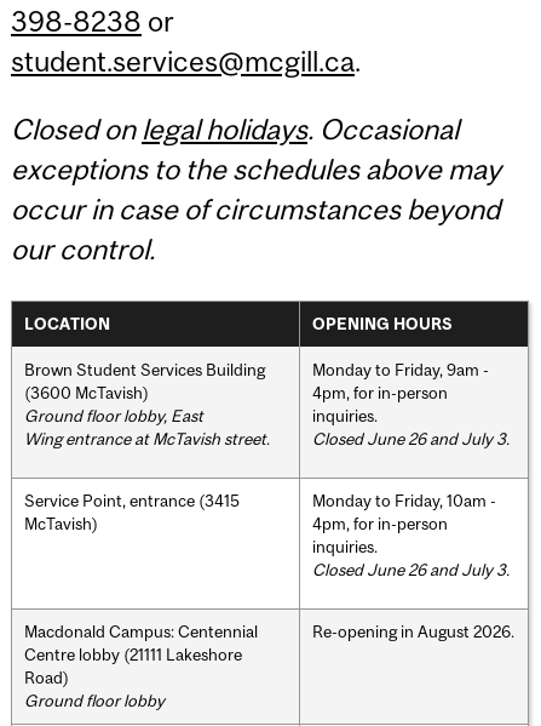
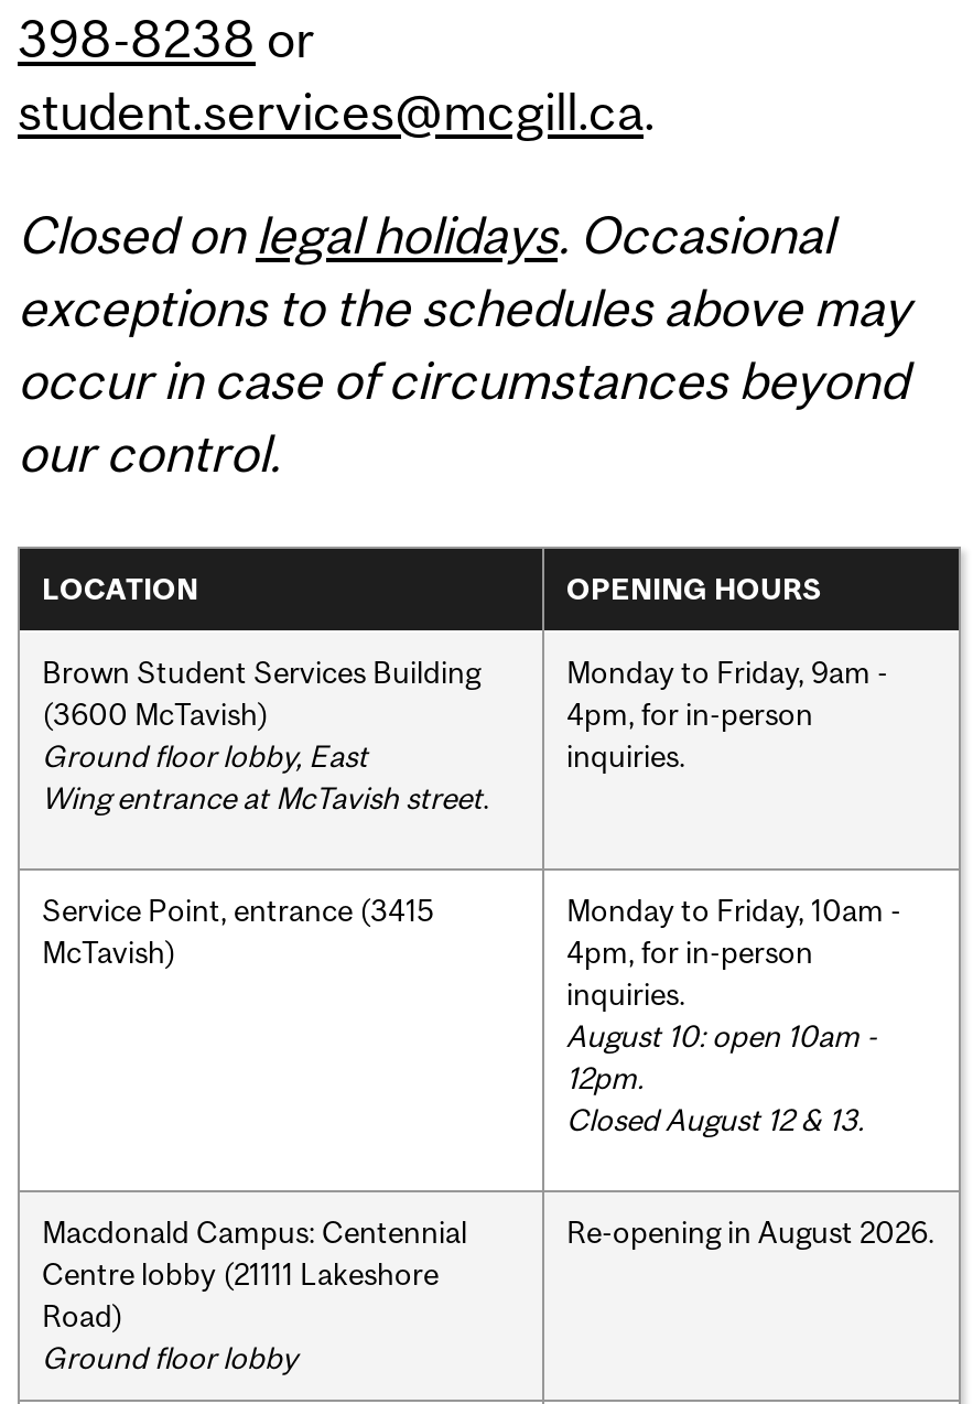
- Closed June 26 and July 3.

- Closed June 26 and July 3.
+ August 10: open 10am -
+ 12pm.
+ Closed August 12 & 13.
